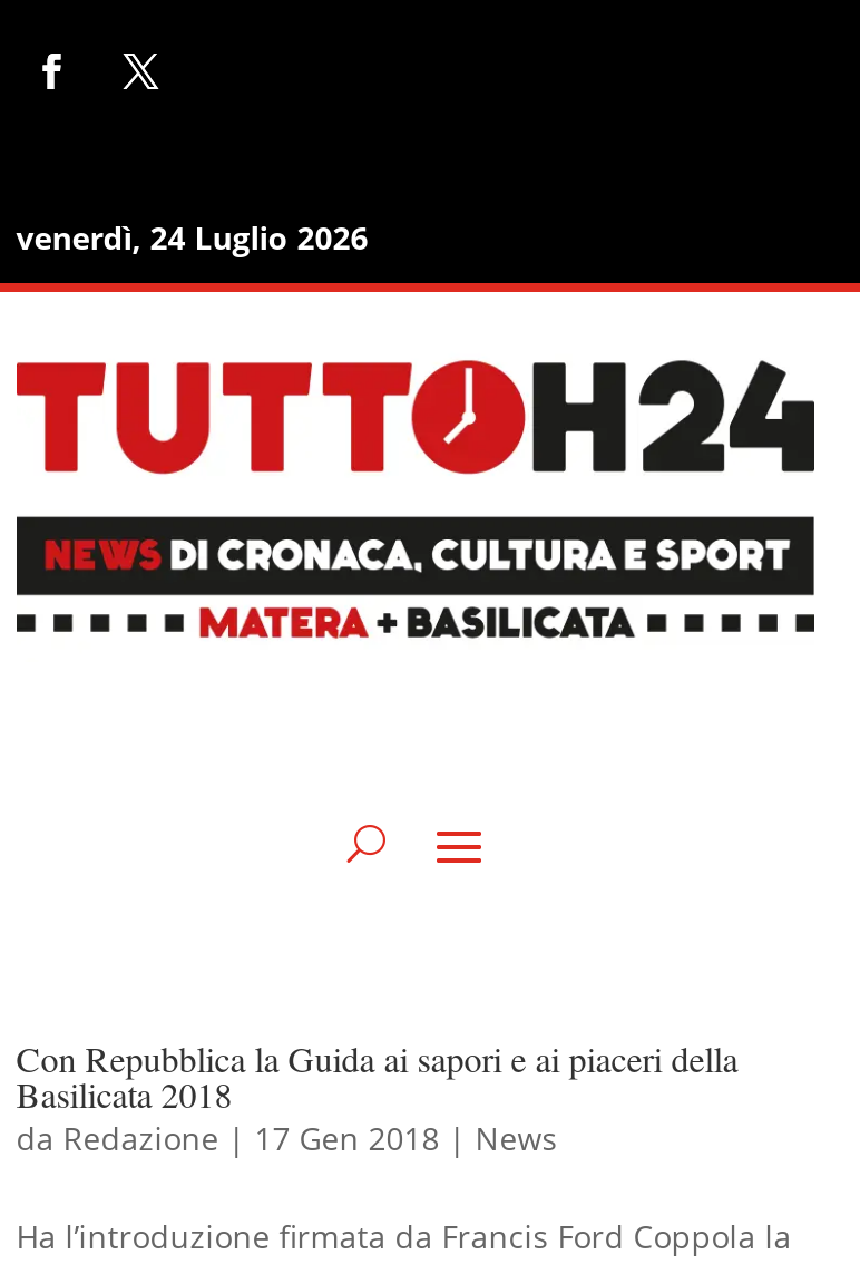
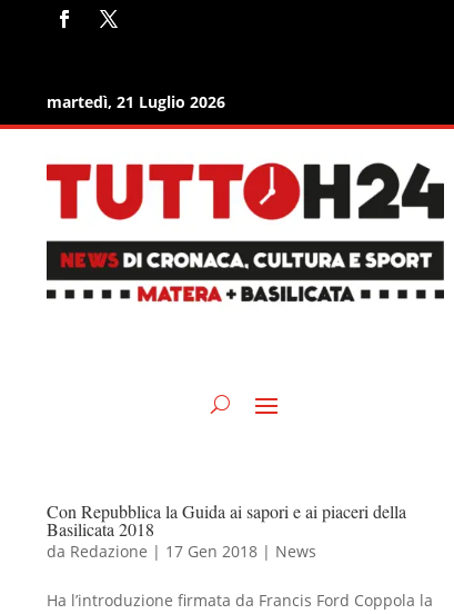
- venerdì, 24 Luglio 2026
+ martedì, 21 Luglio 2026
